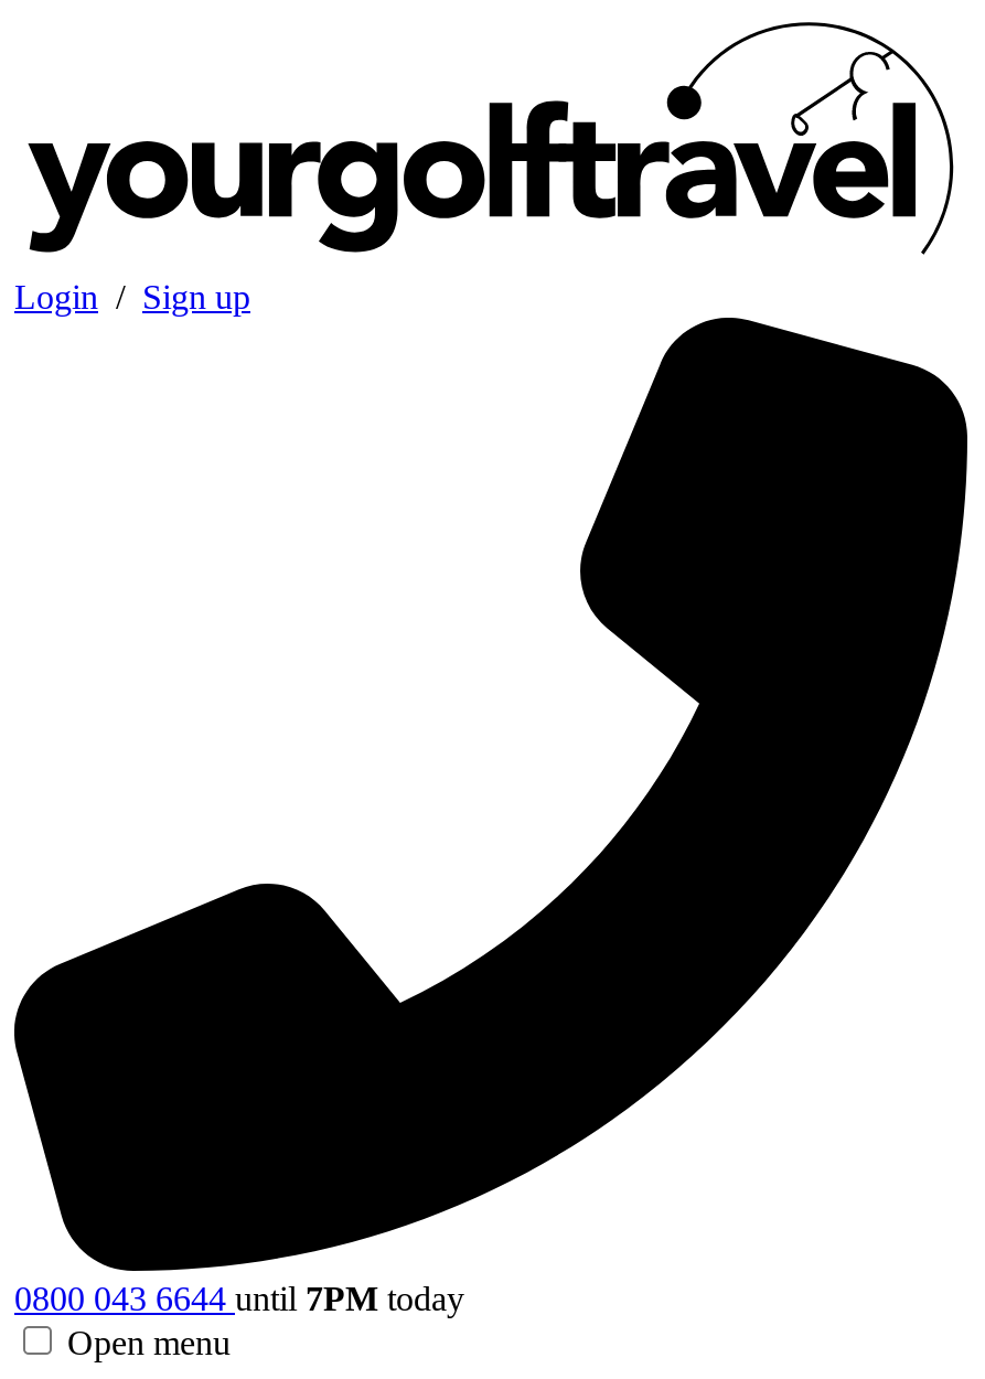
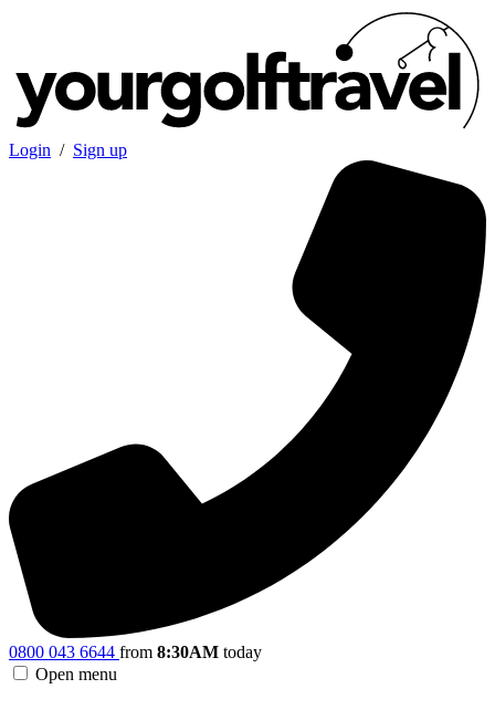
- 0800 043 6644 until 7PM today
+ 0800 043 6644 from 8:30AM today
